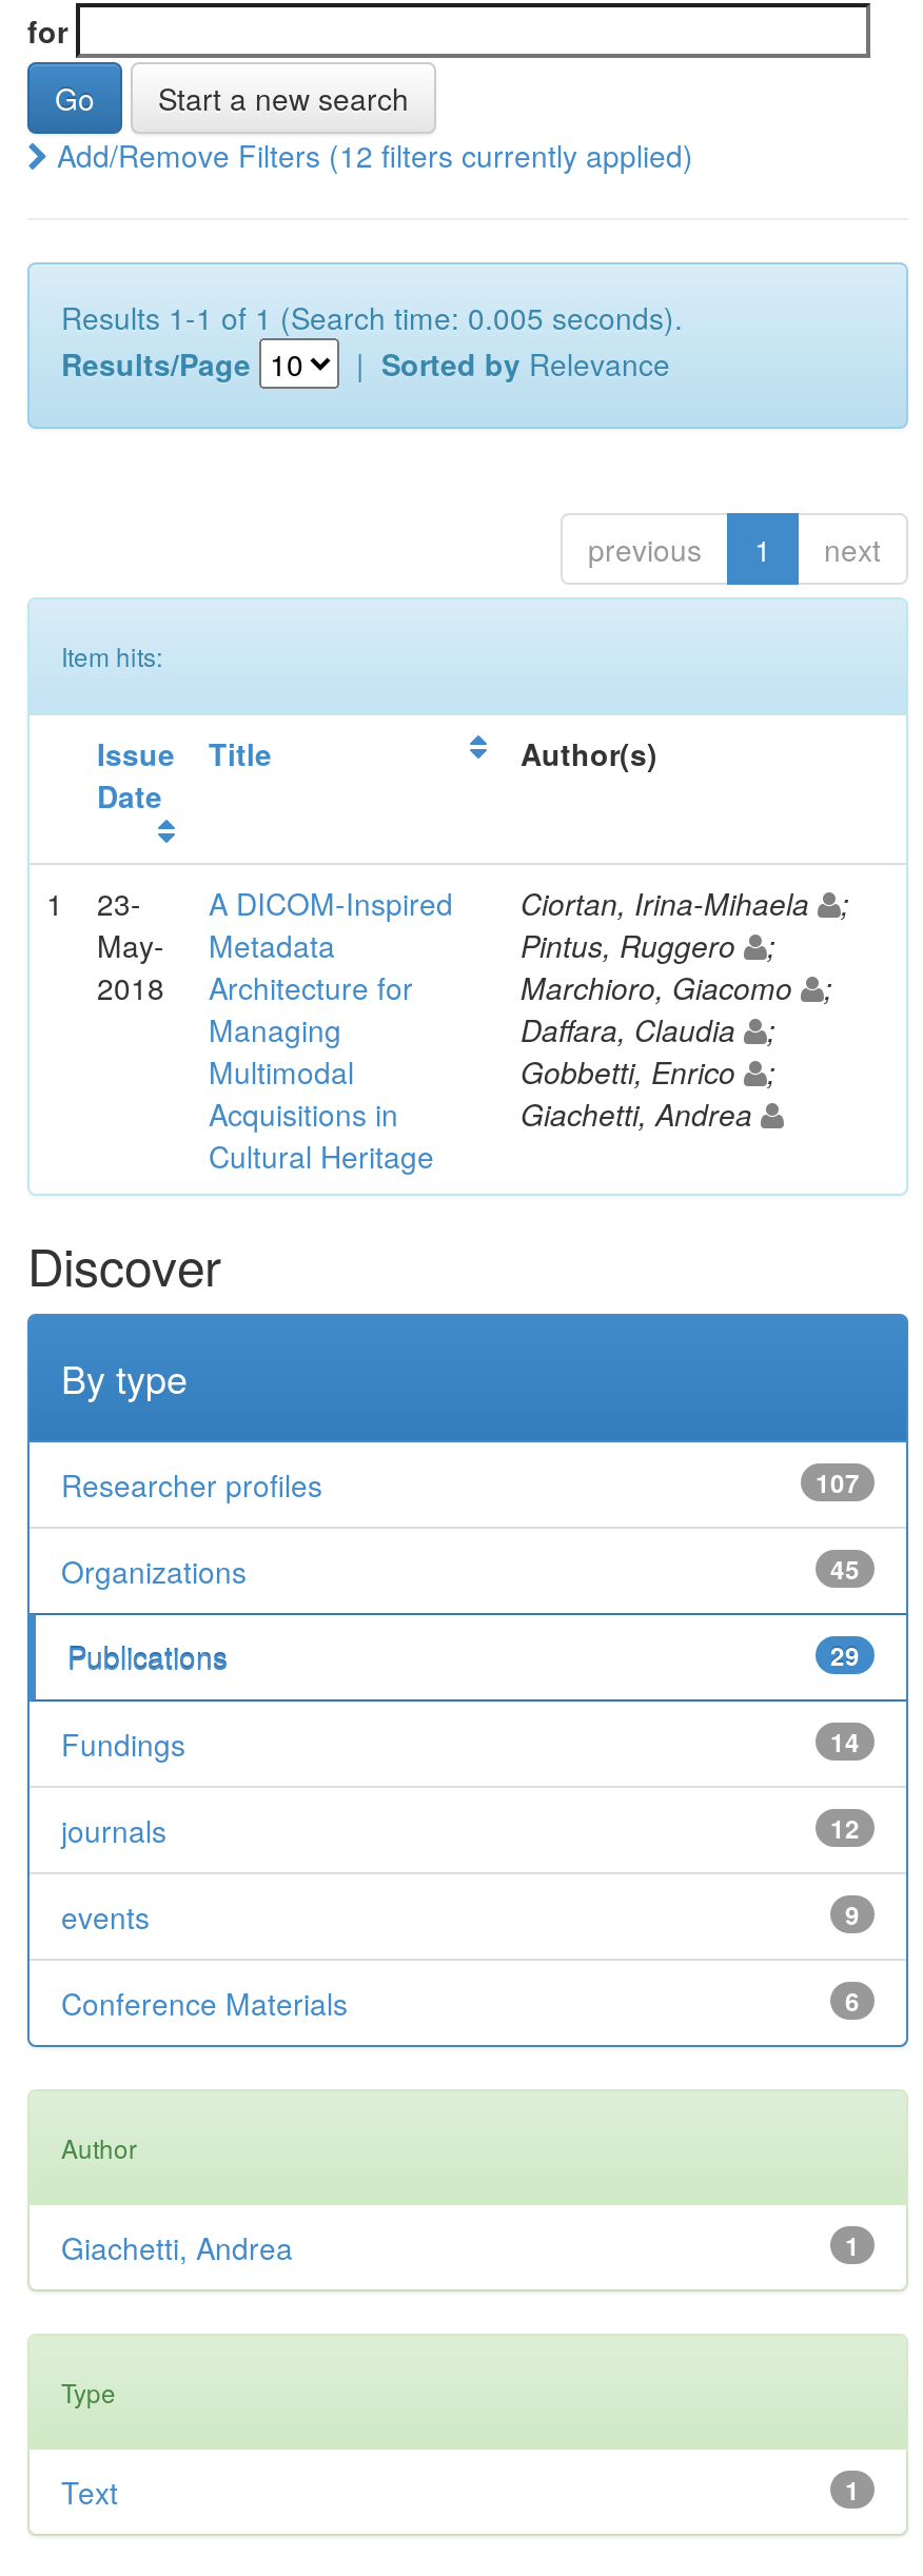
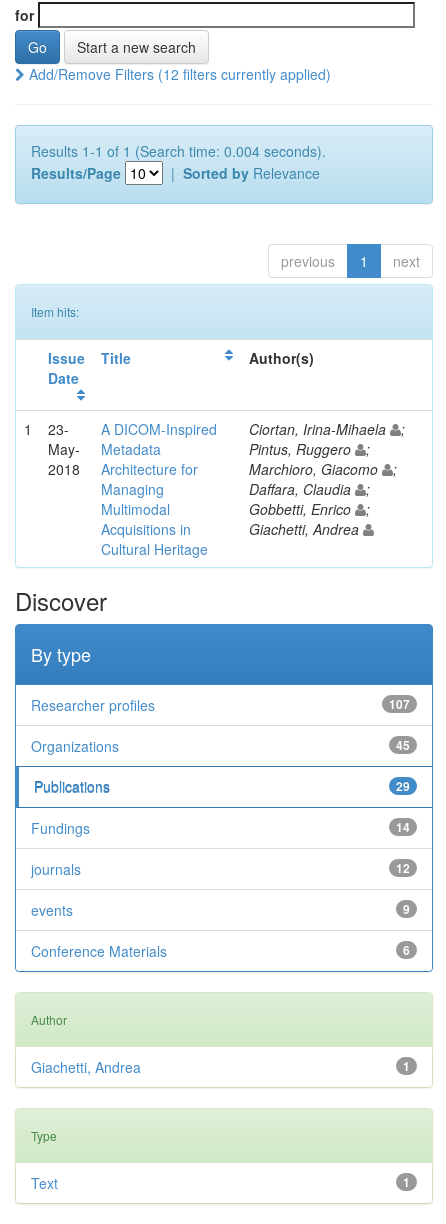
- Results 1-1 of 1 (Search time: 0.005 seconds).
+ Results 1-1 of 1 (Search time: 0.004 seconds).
